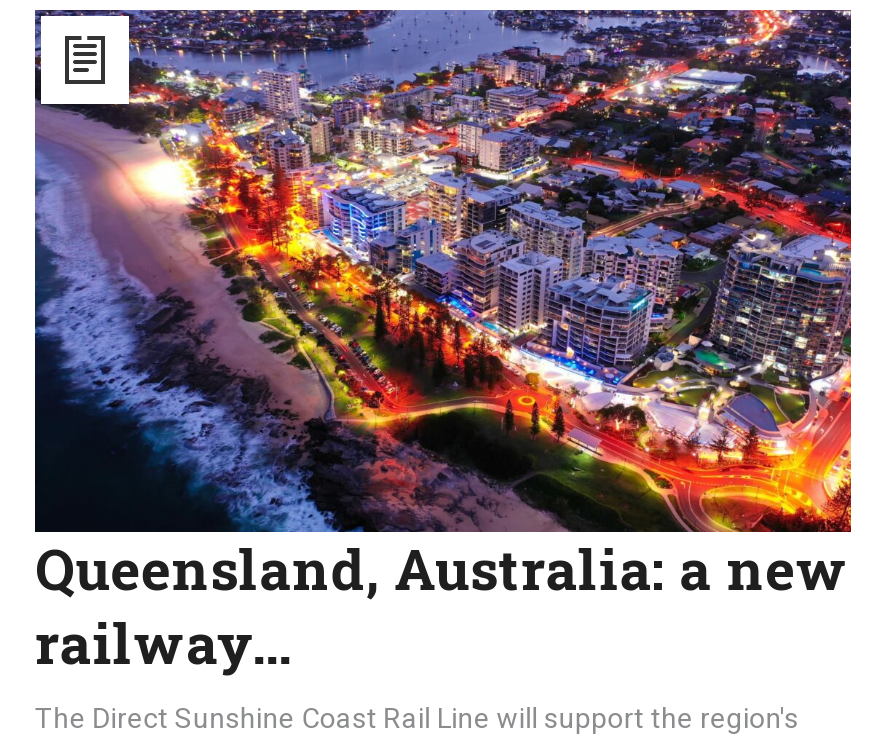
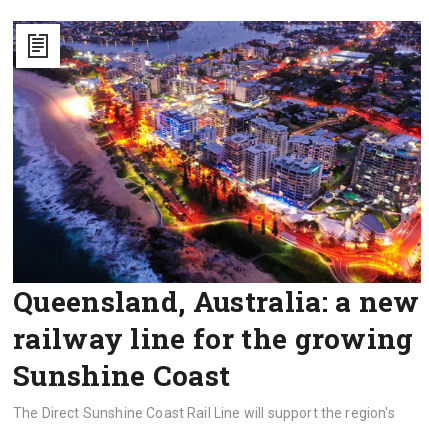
- railway…
+ railway line for the growing
+ Sunshine Coast
